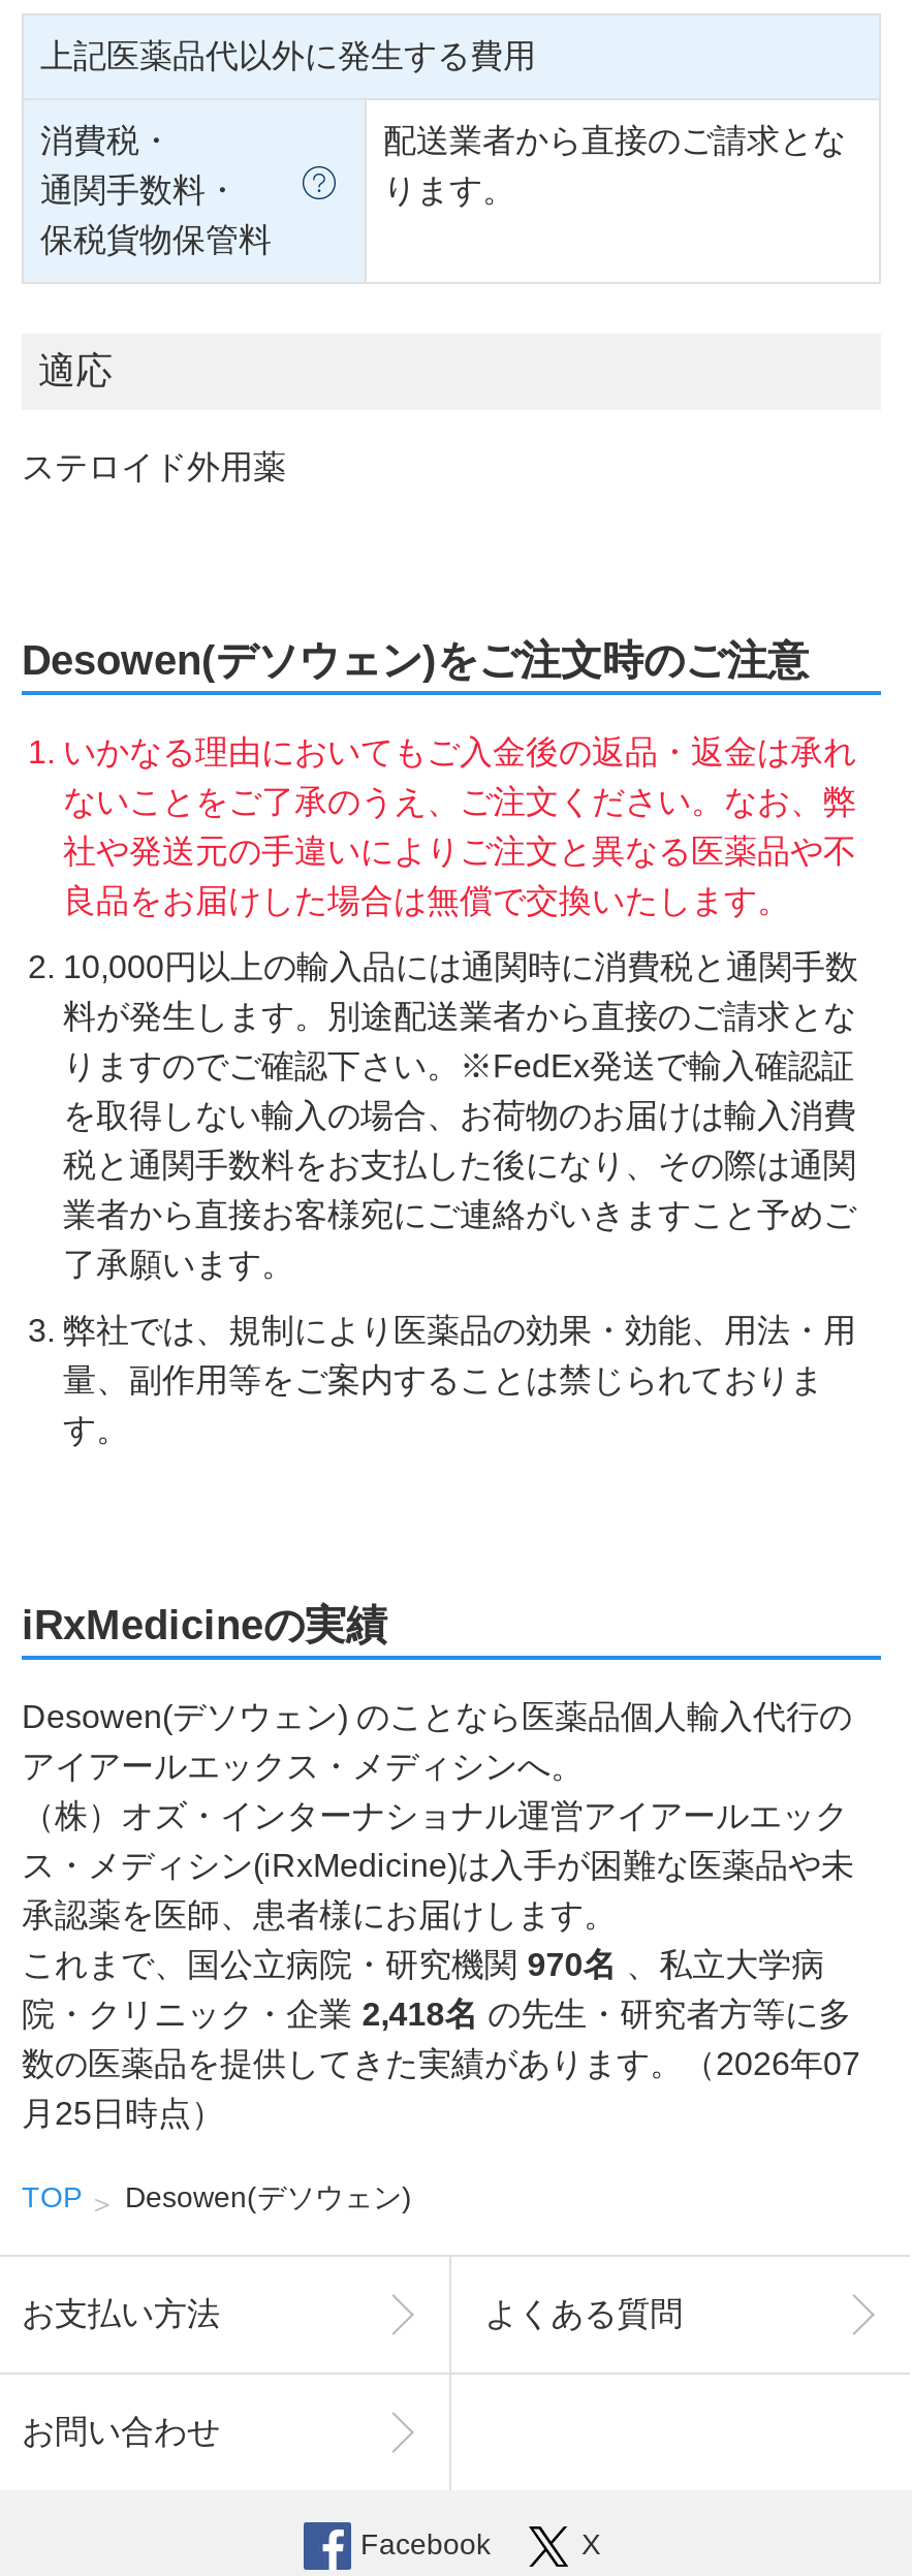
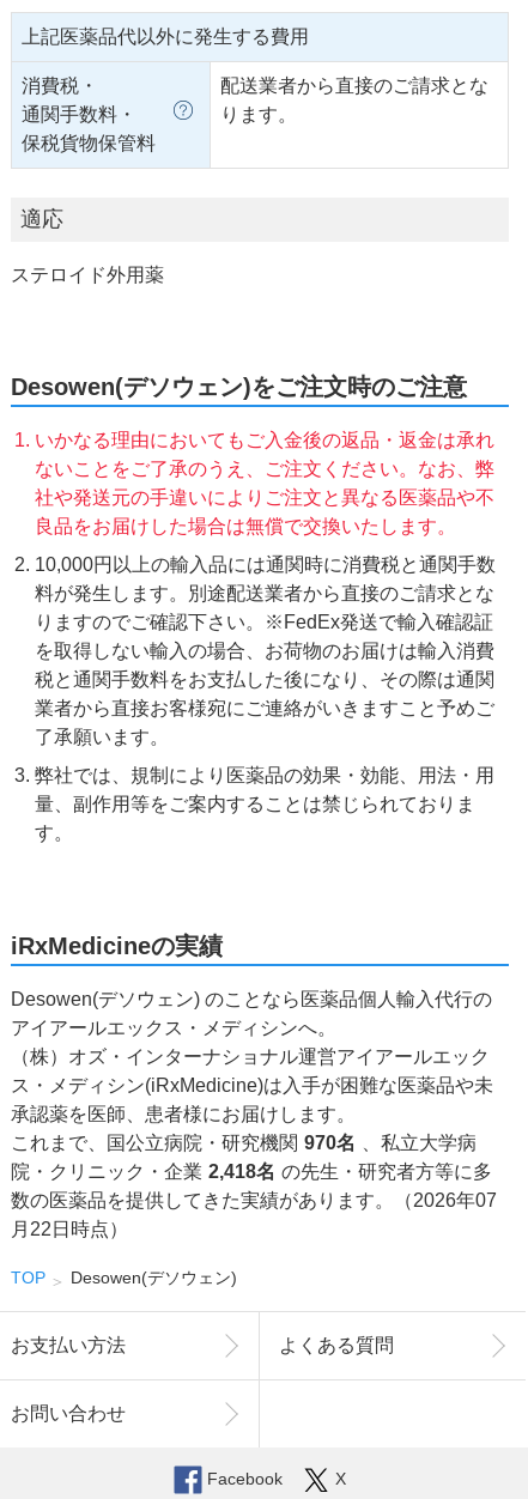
- 月25日時点）
+ 月22日時点）
